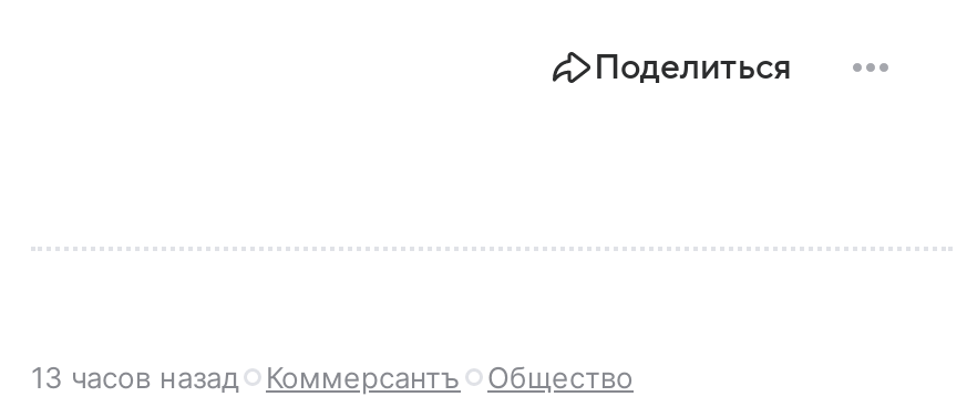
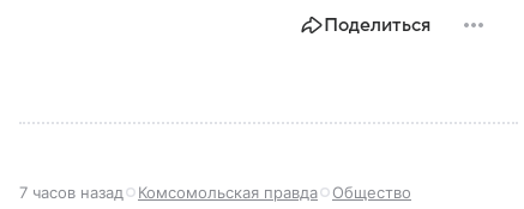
- 13 часов назад
- Коммерсантъ
+ 7 часов назад
+ Комсомольская правда
